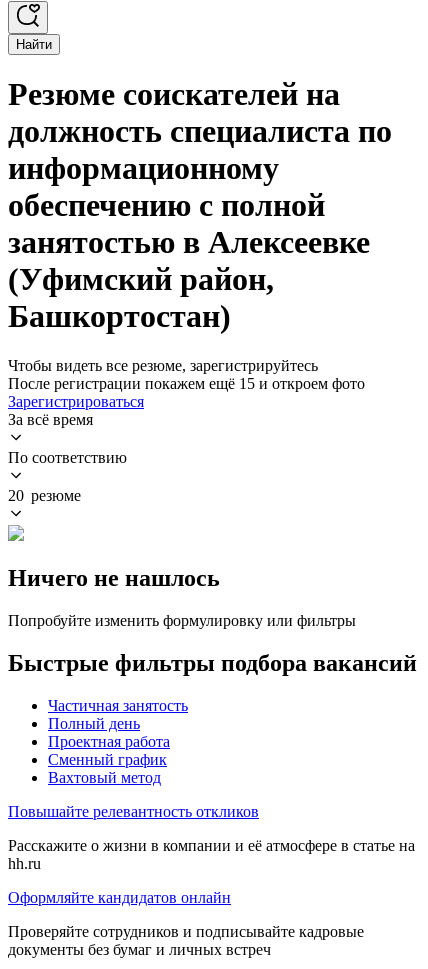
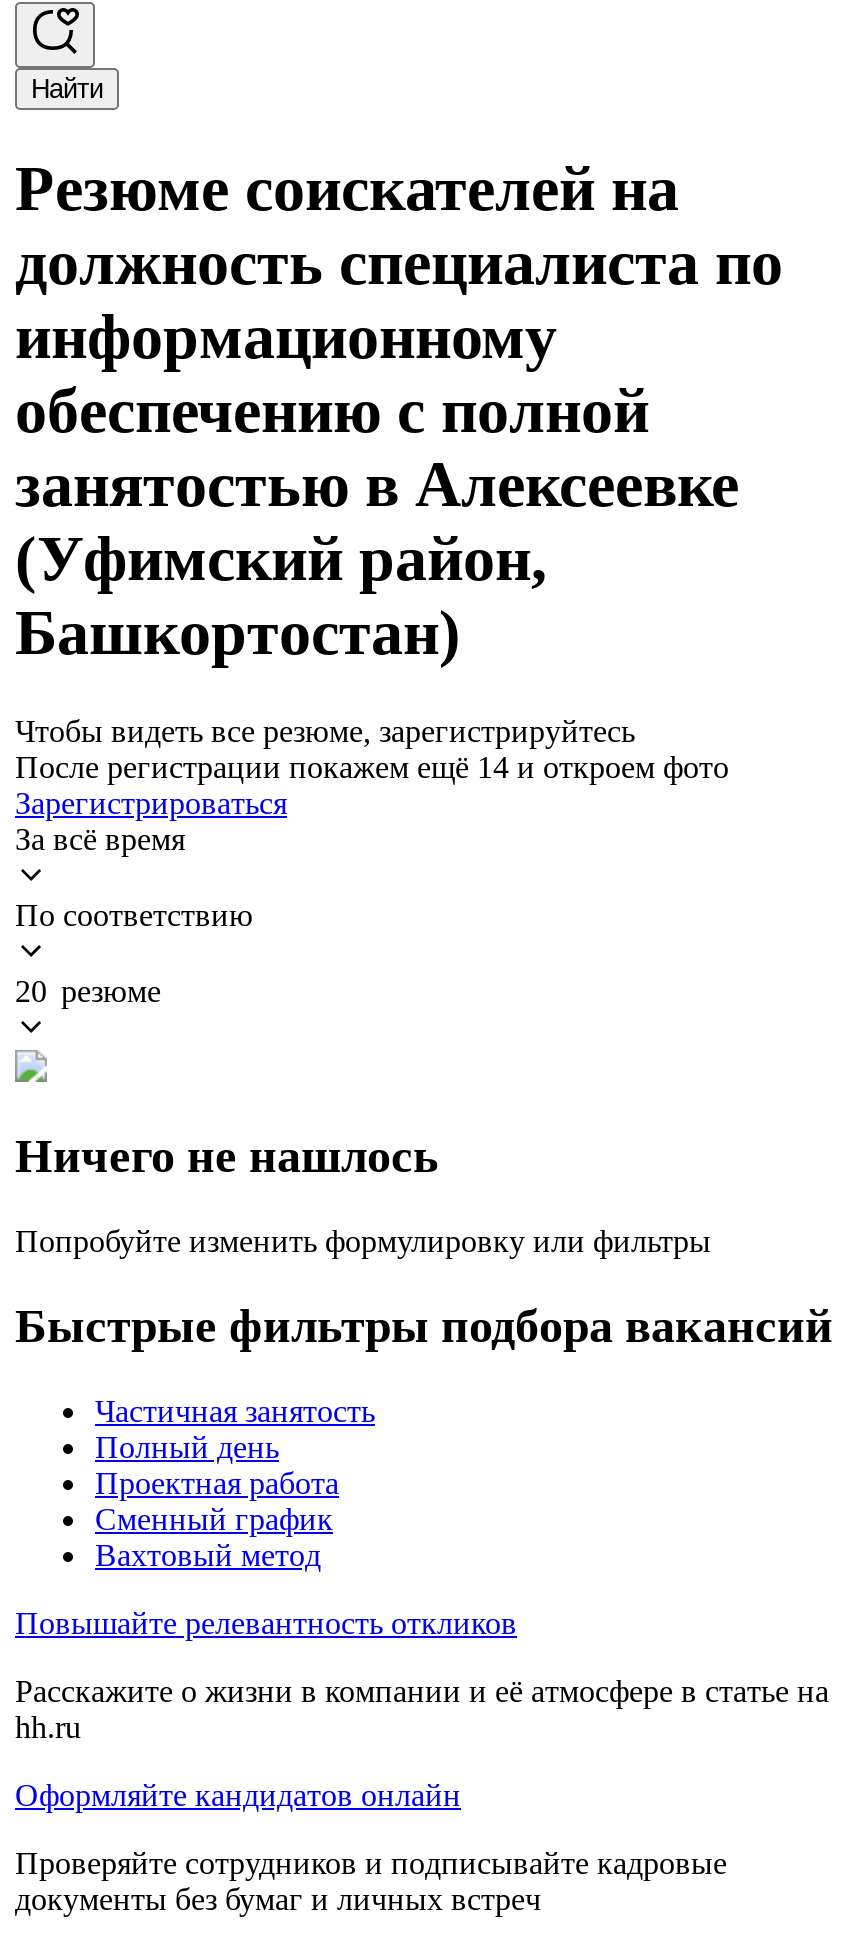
- После регистрации покажем ещё 15 и откроем фото
+ После регистрации покажем ещё 14 и откроем фото
